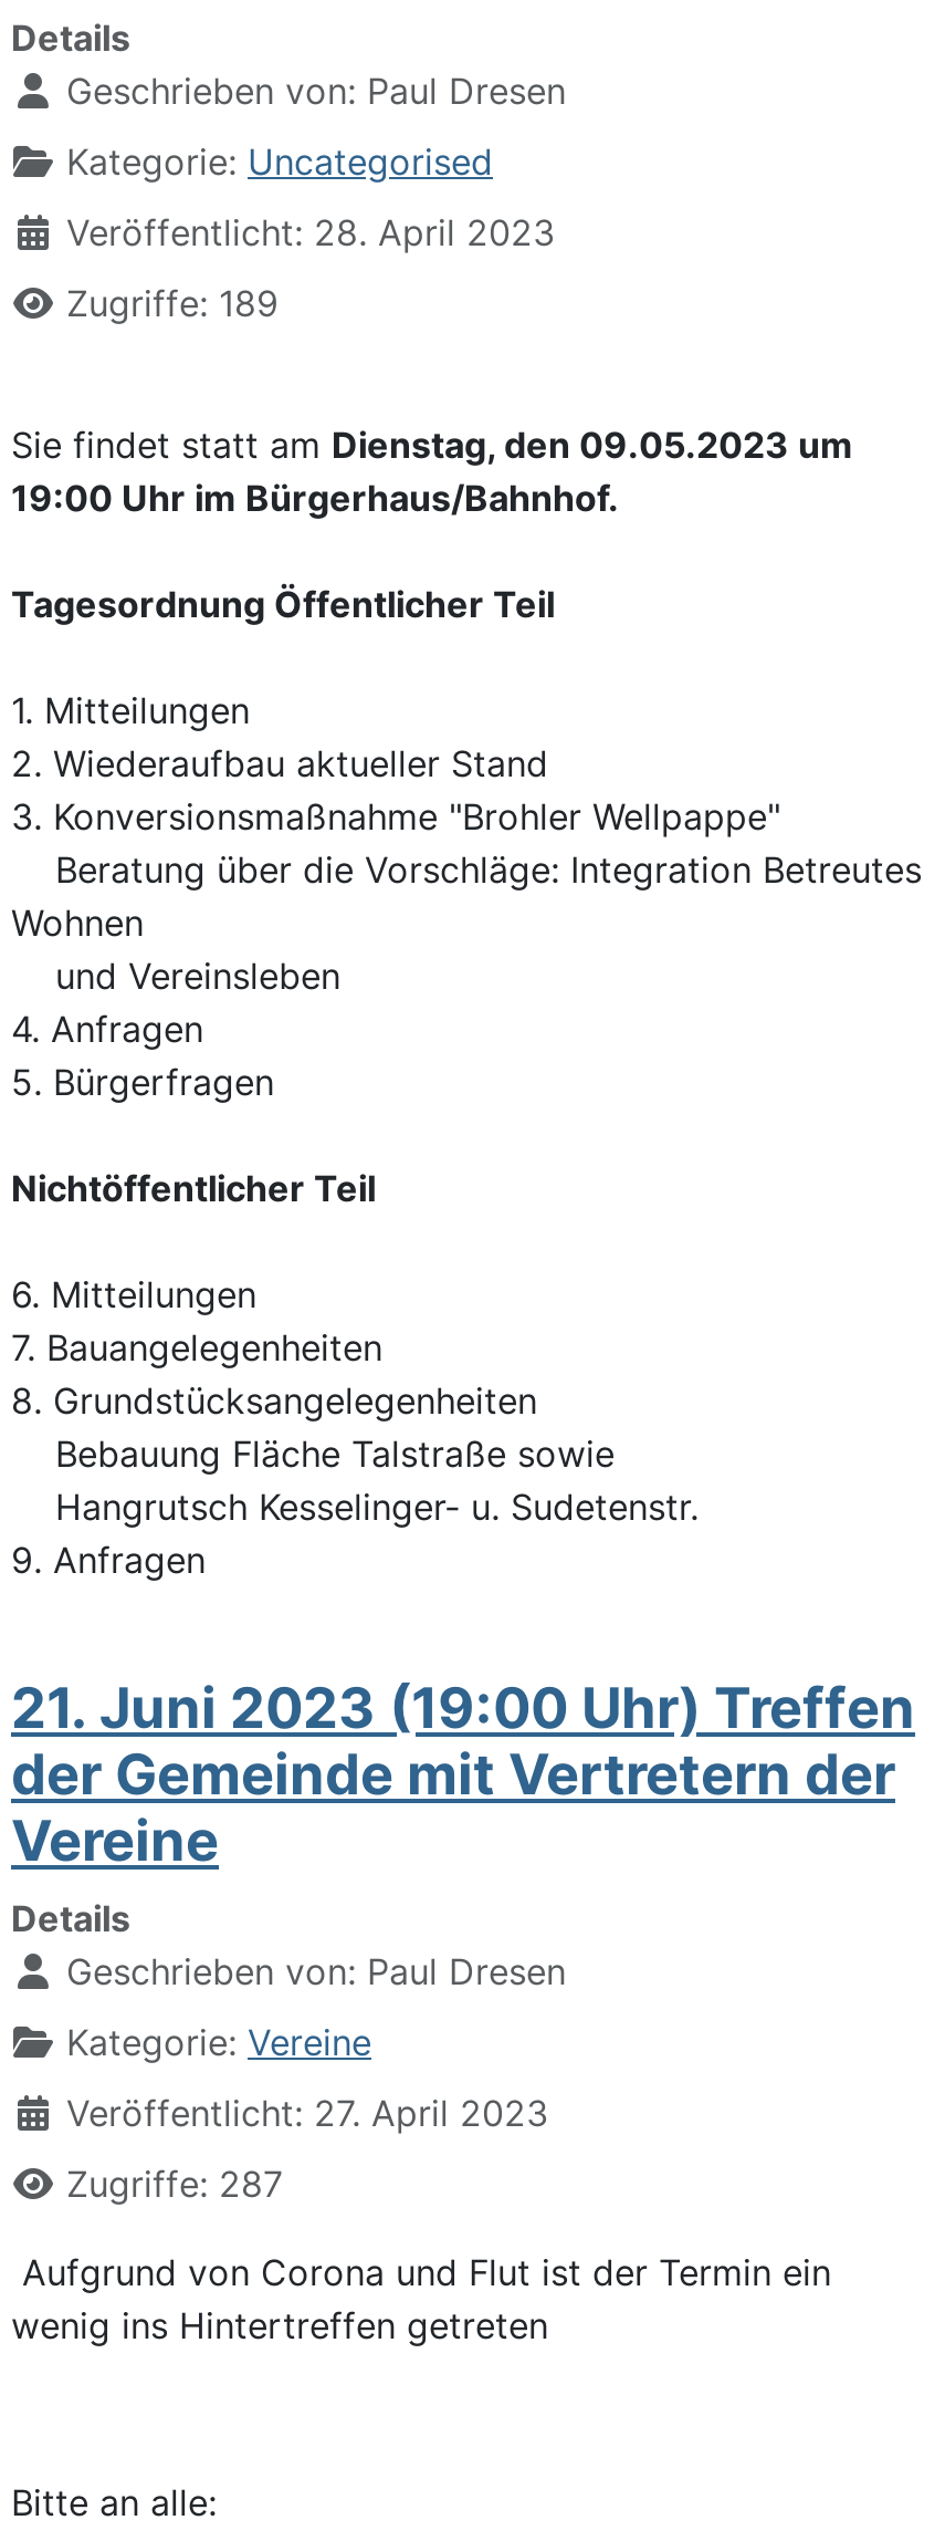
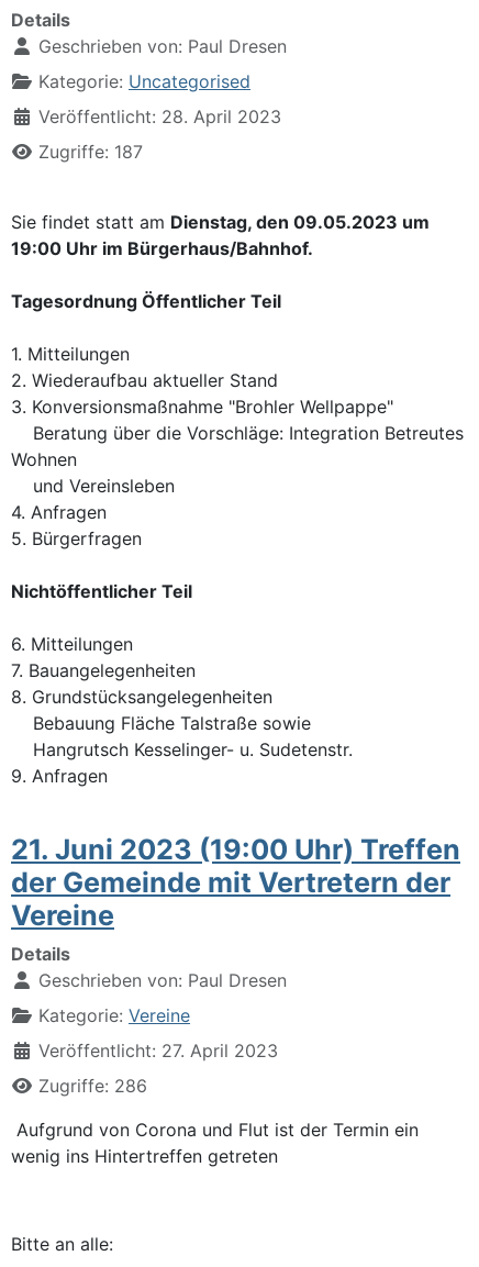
- Zugriffe: 189
+ Zugriffe: 187

- Zugriffe: 287
+ Zugriffe: 286
